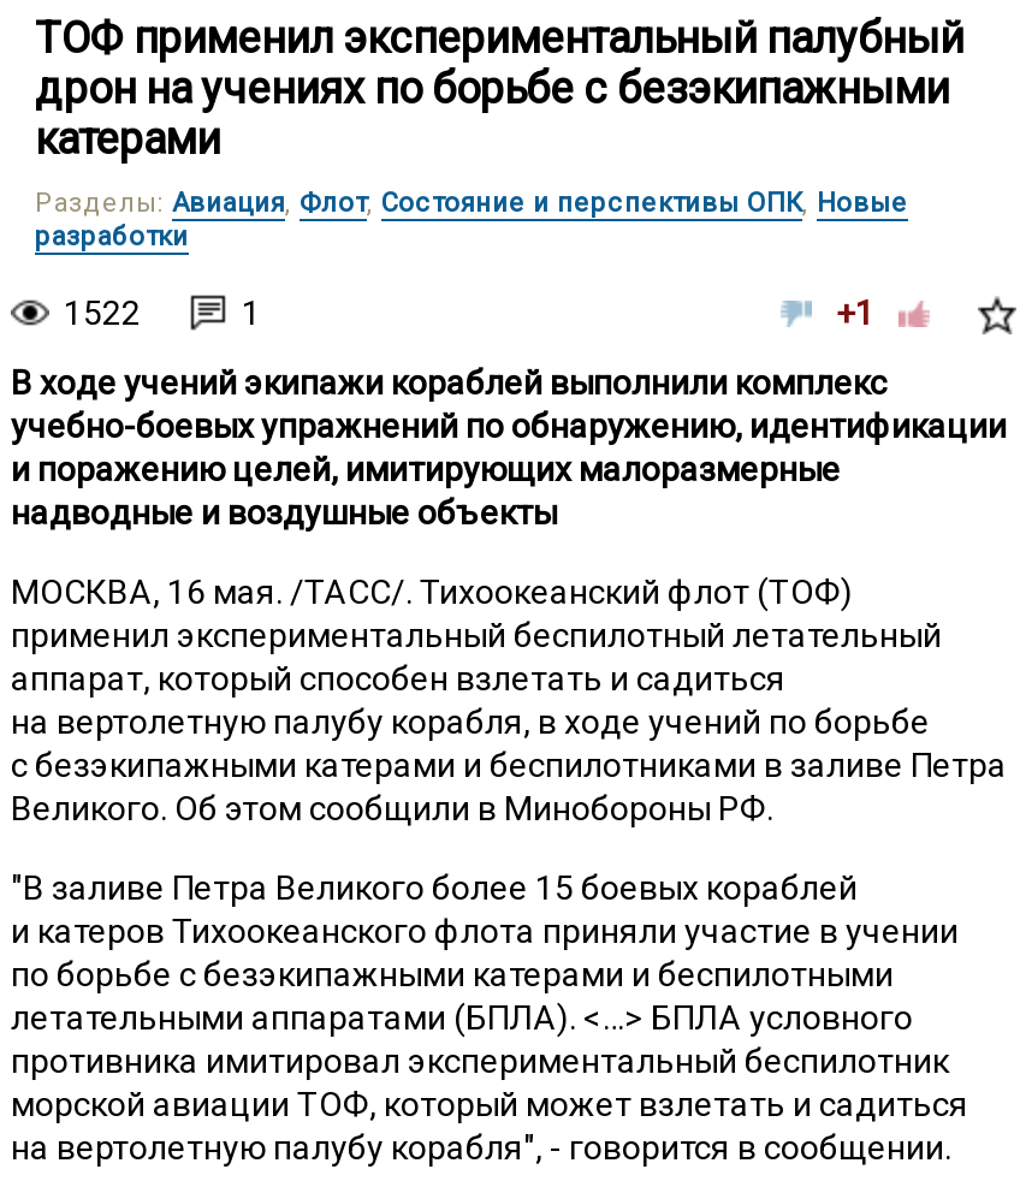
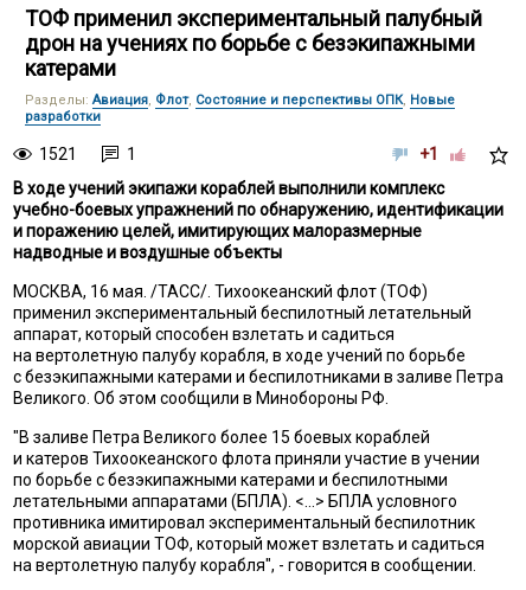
- 1522
+ 1521
